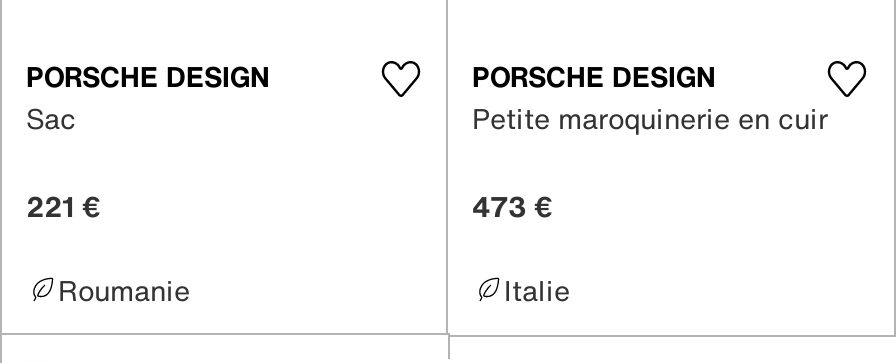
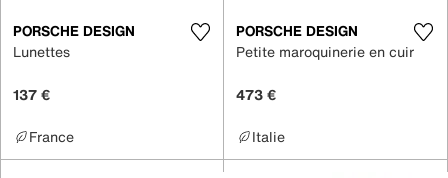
- Sac
+ Lunettes

- 221 €
+ 137 €

- Roumanie
+ France
